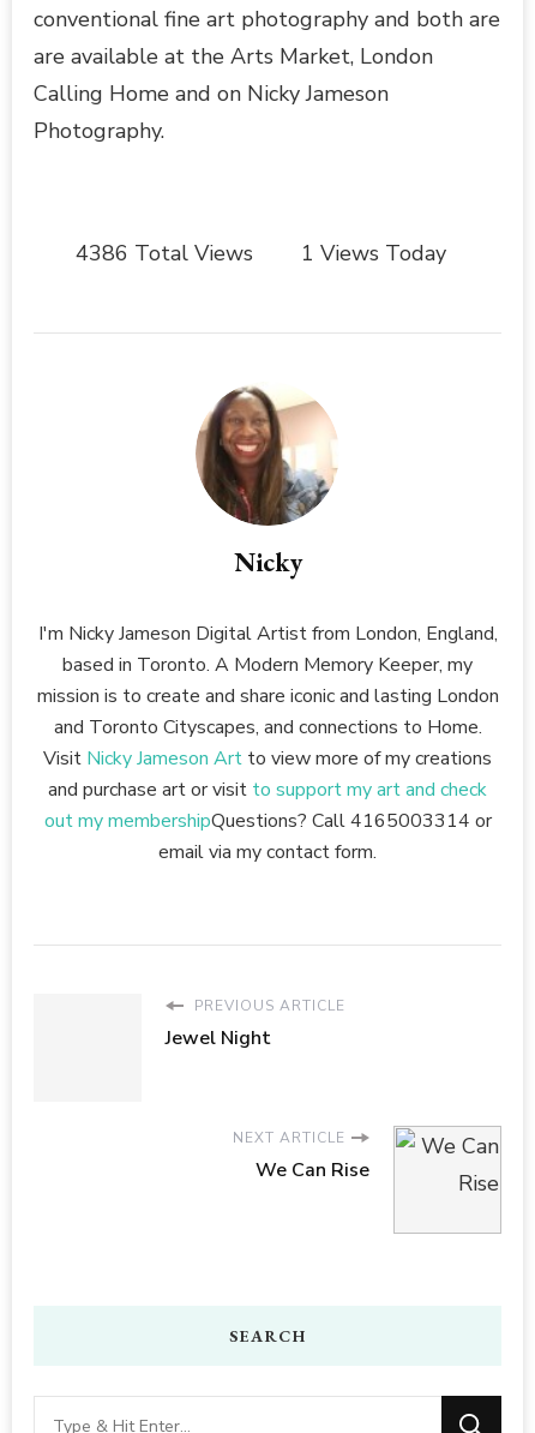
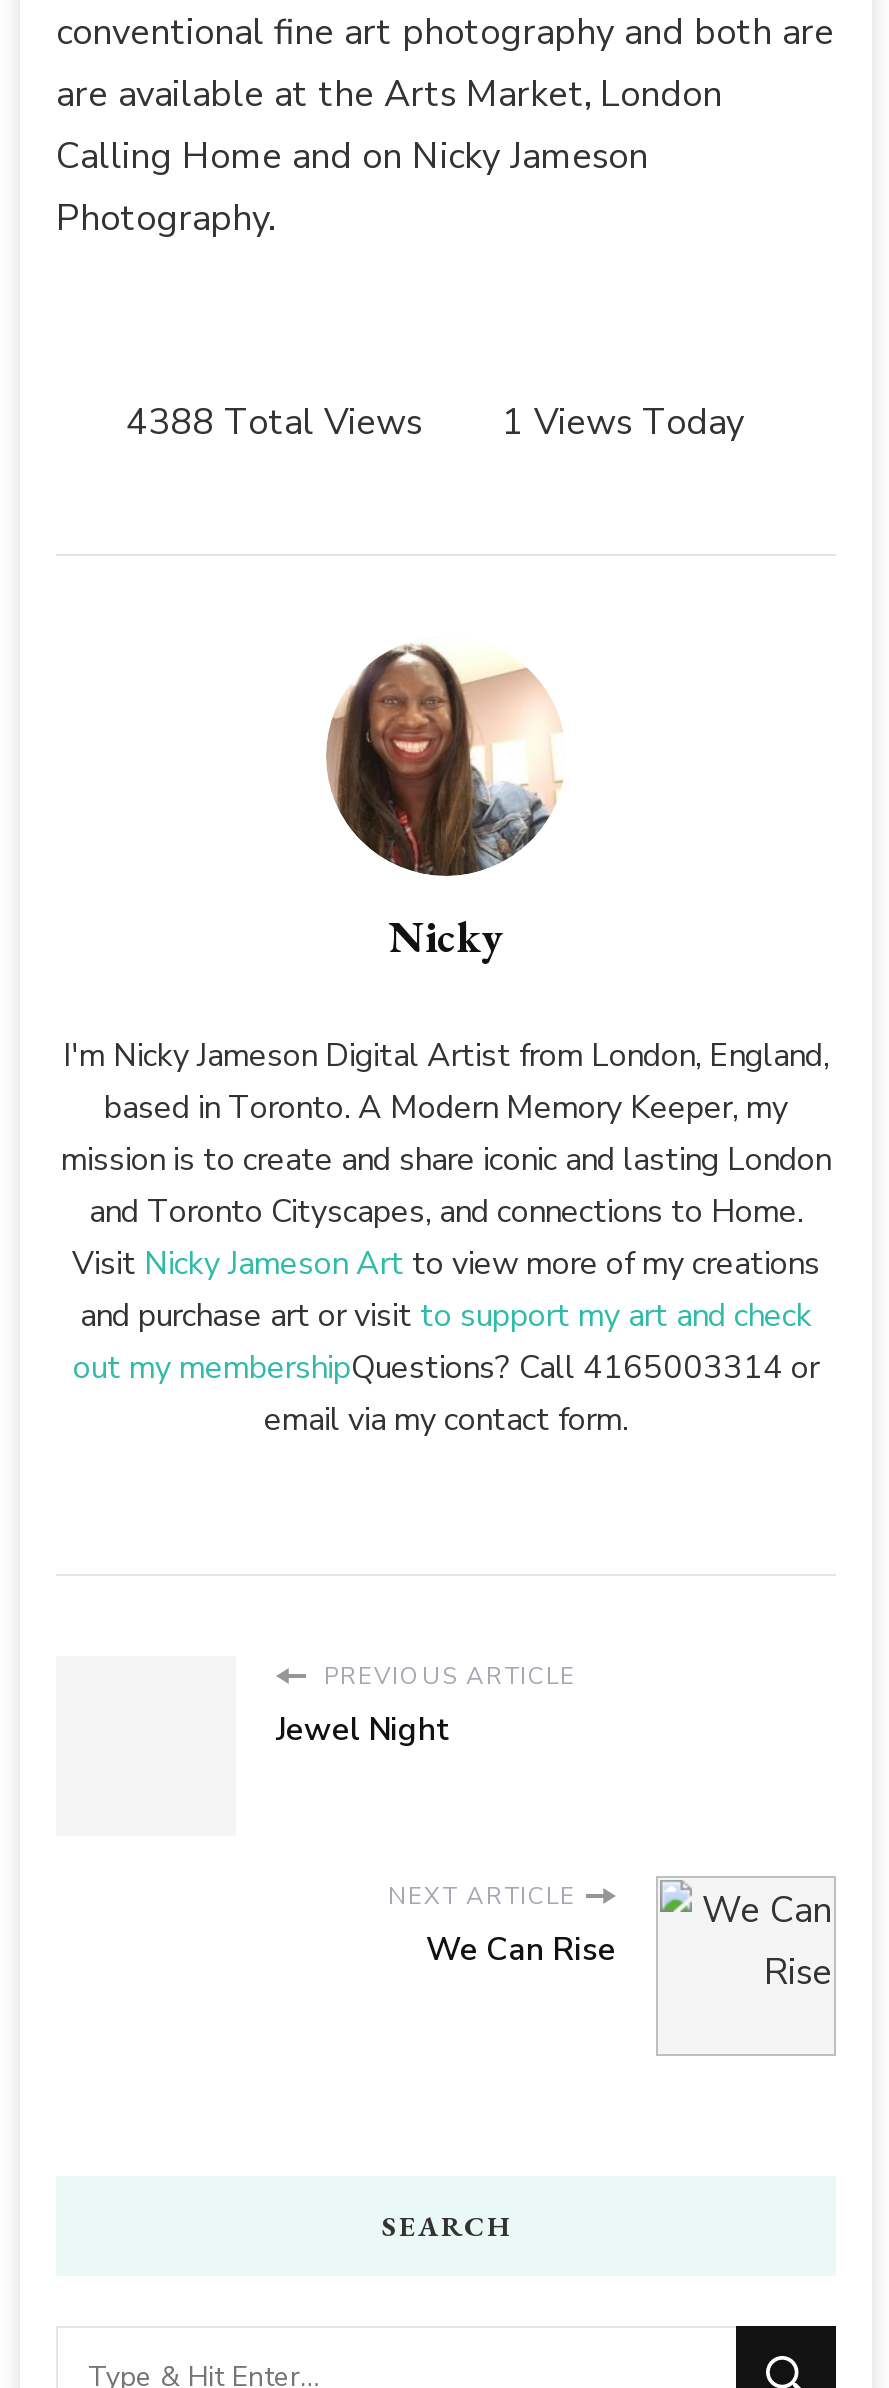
- 4386 Total Views 1 Views Today
+ 4388 Total Views 1 Views Today
